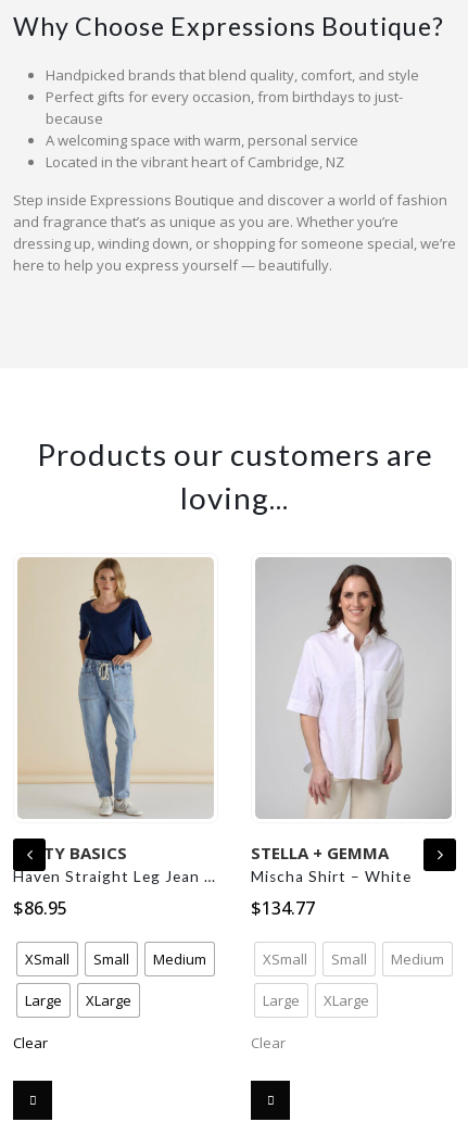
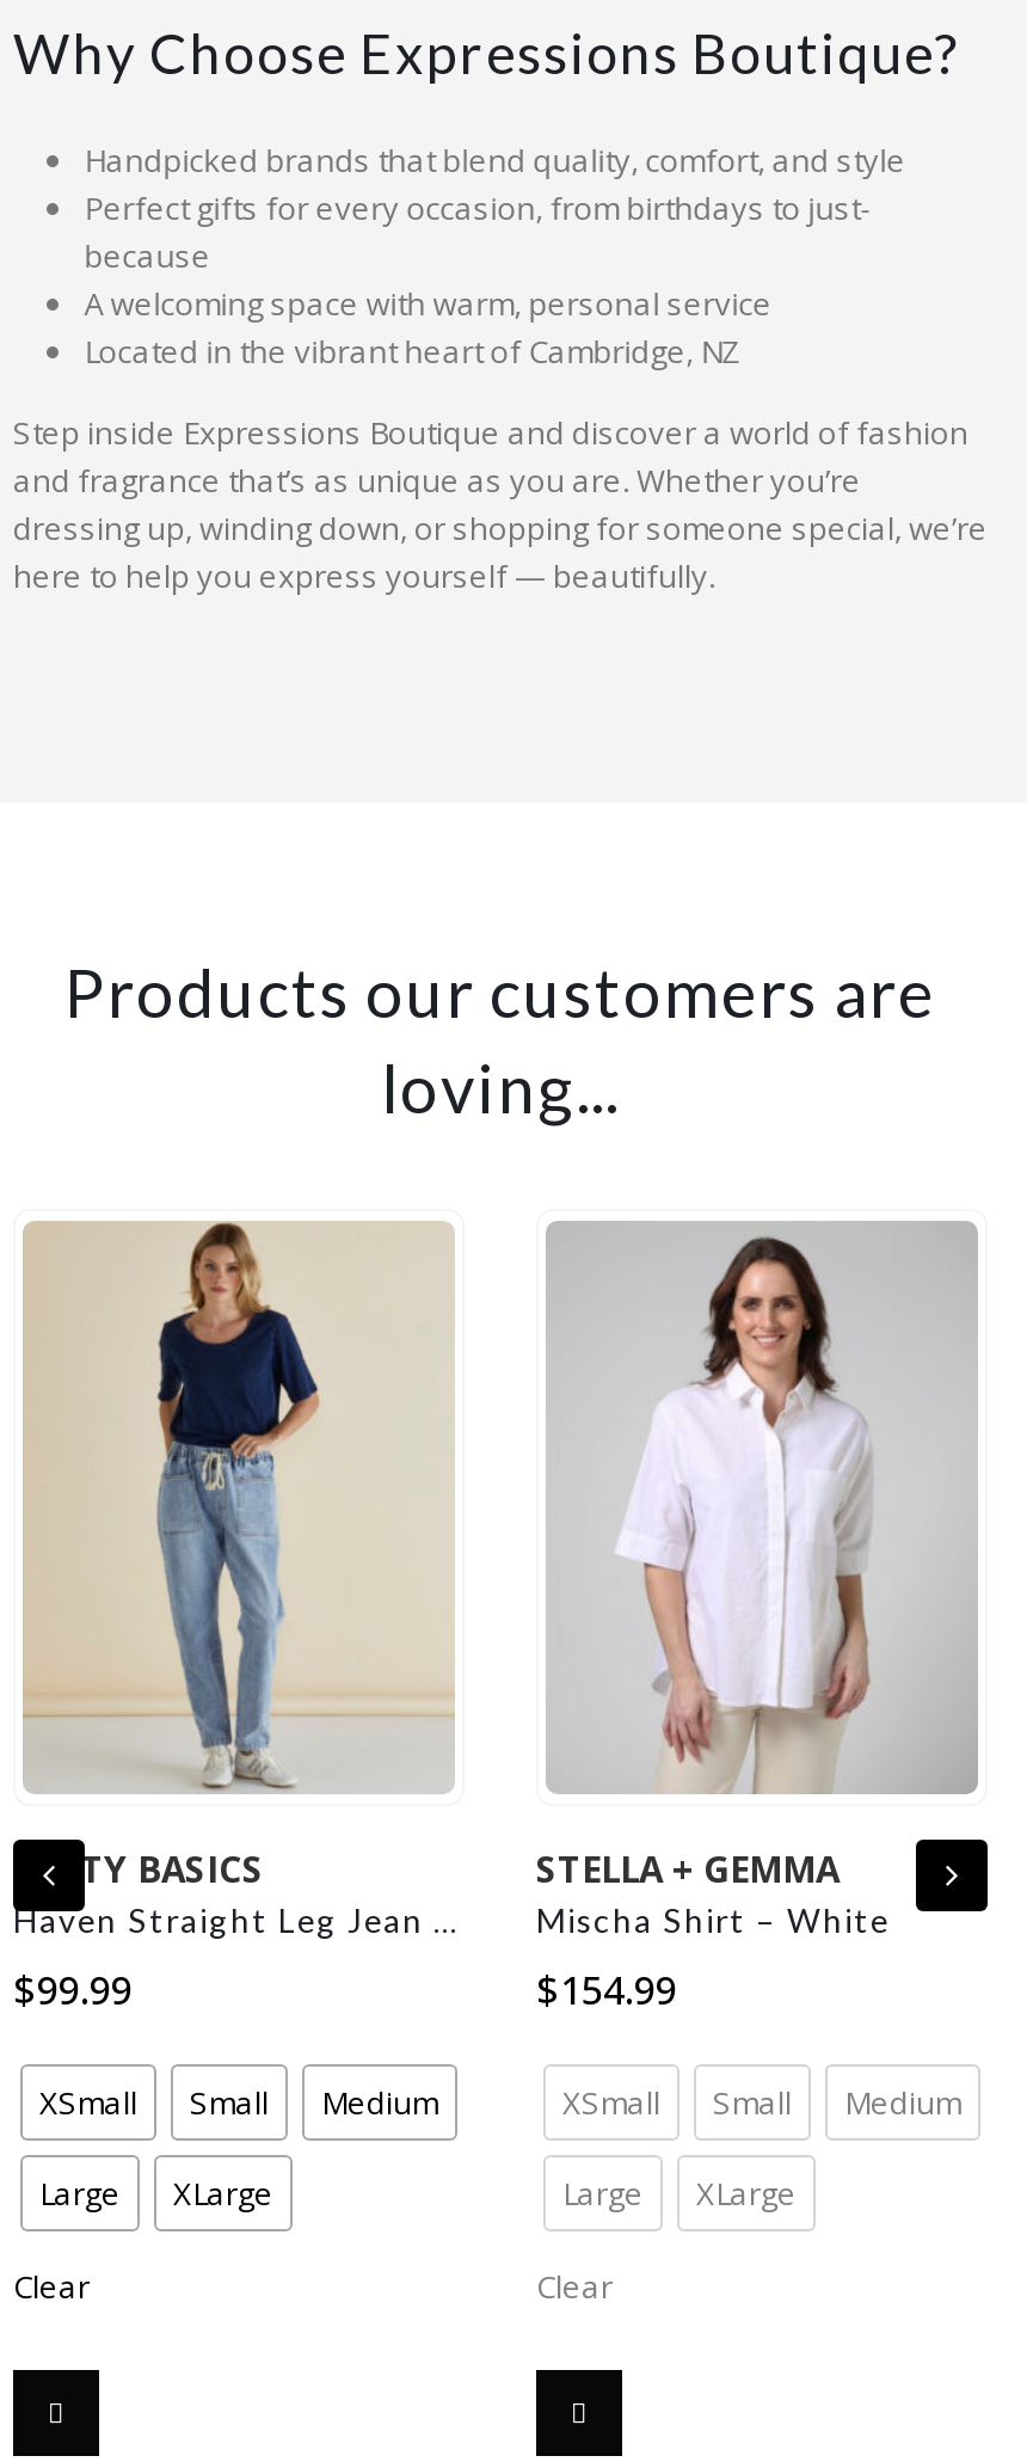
- $86.95
+ $99.99

- $134.77
+ $154.99
